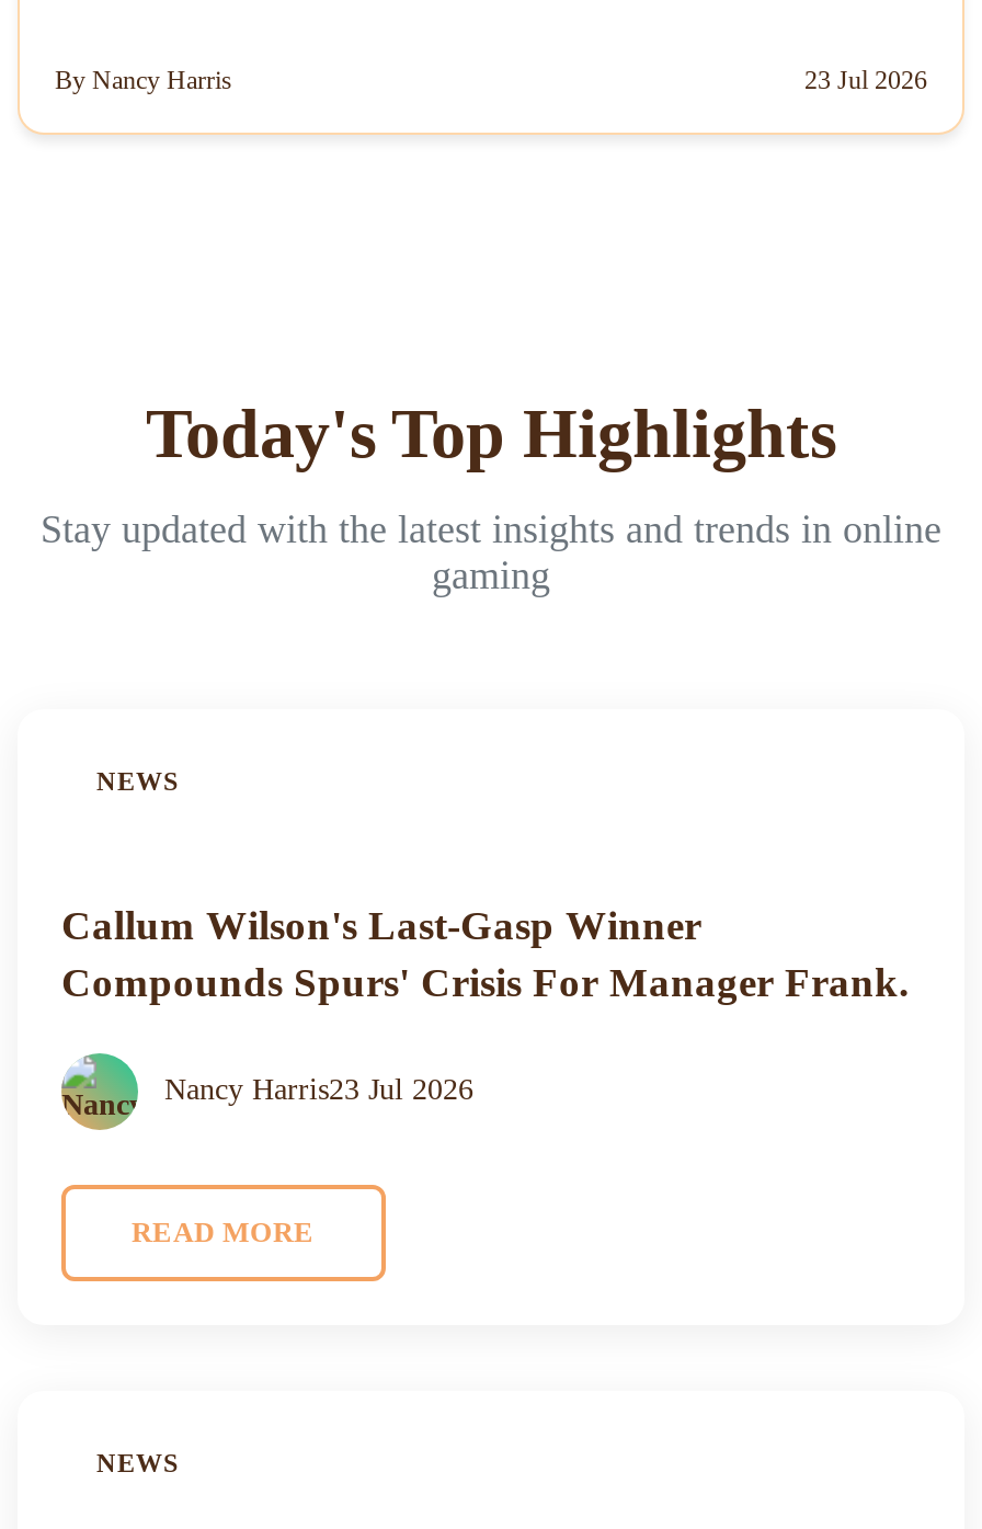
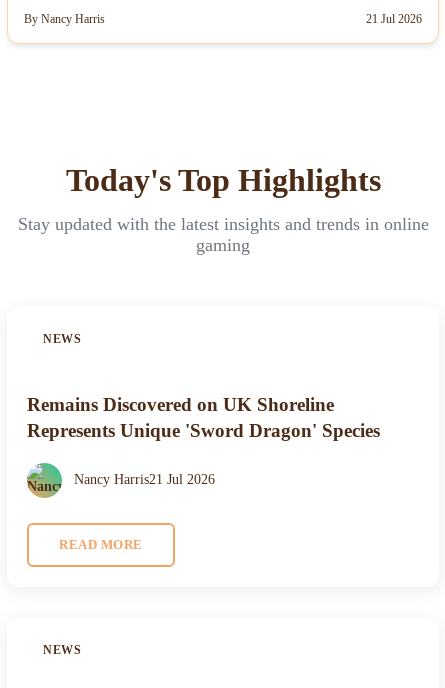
- 23 Jul 2026
+ 21 Jul 2026

- Callum Wilson's Last-Gasp Winner
- Compounds Spurs' Crisis For Manager Frank.
+ Remains Discovered on UK Shoreline
+ Represents Unique 'Sword Dragon' Species

- Nancy Harris23 Jul 2026
+ Nancy Harris21 Jul 2026
